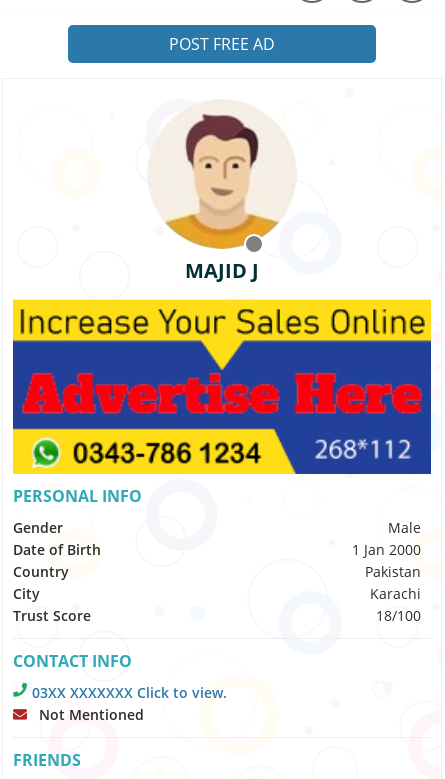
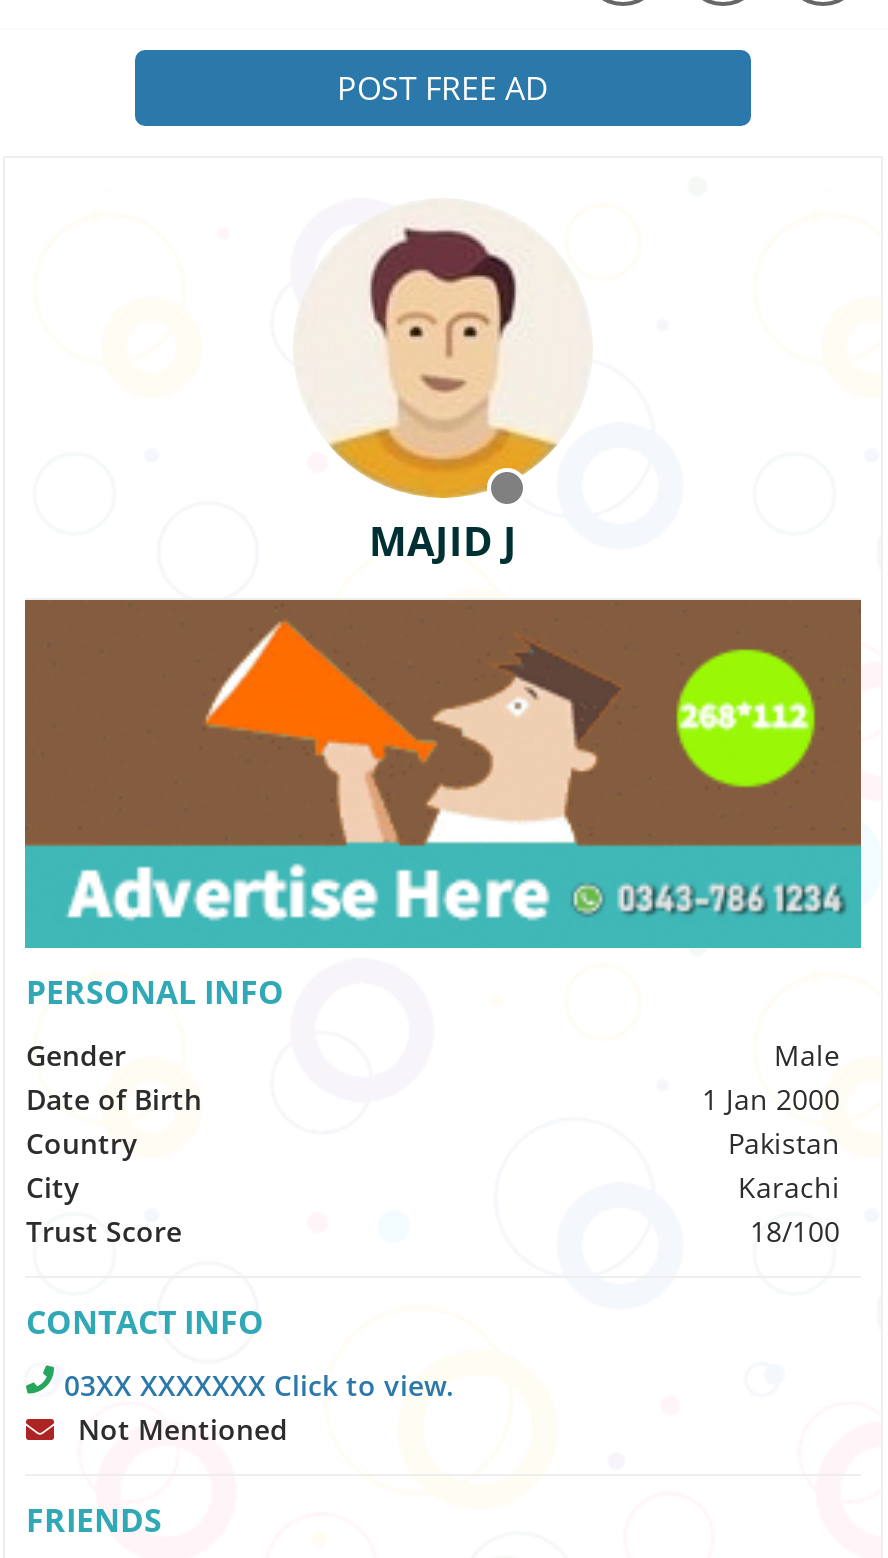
- [image]
+ [image]
